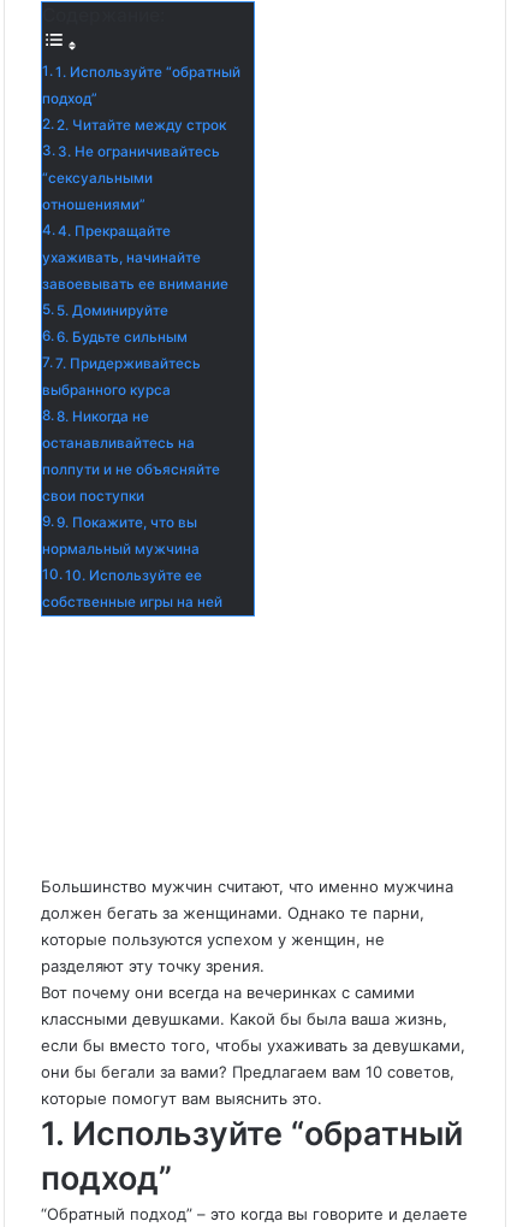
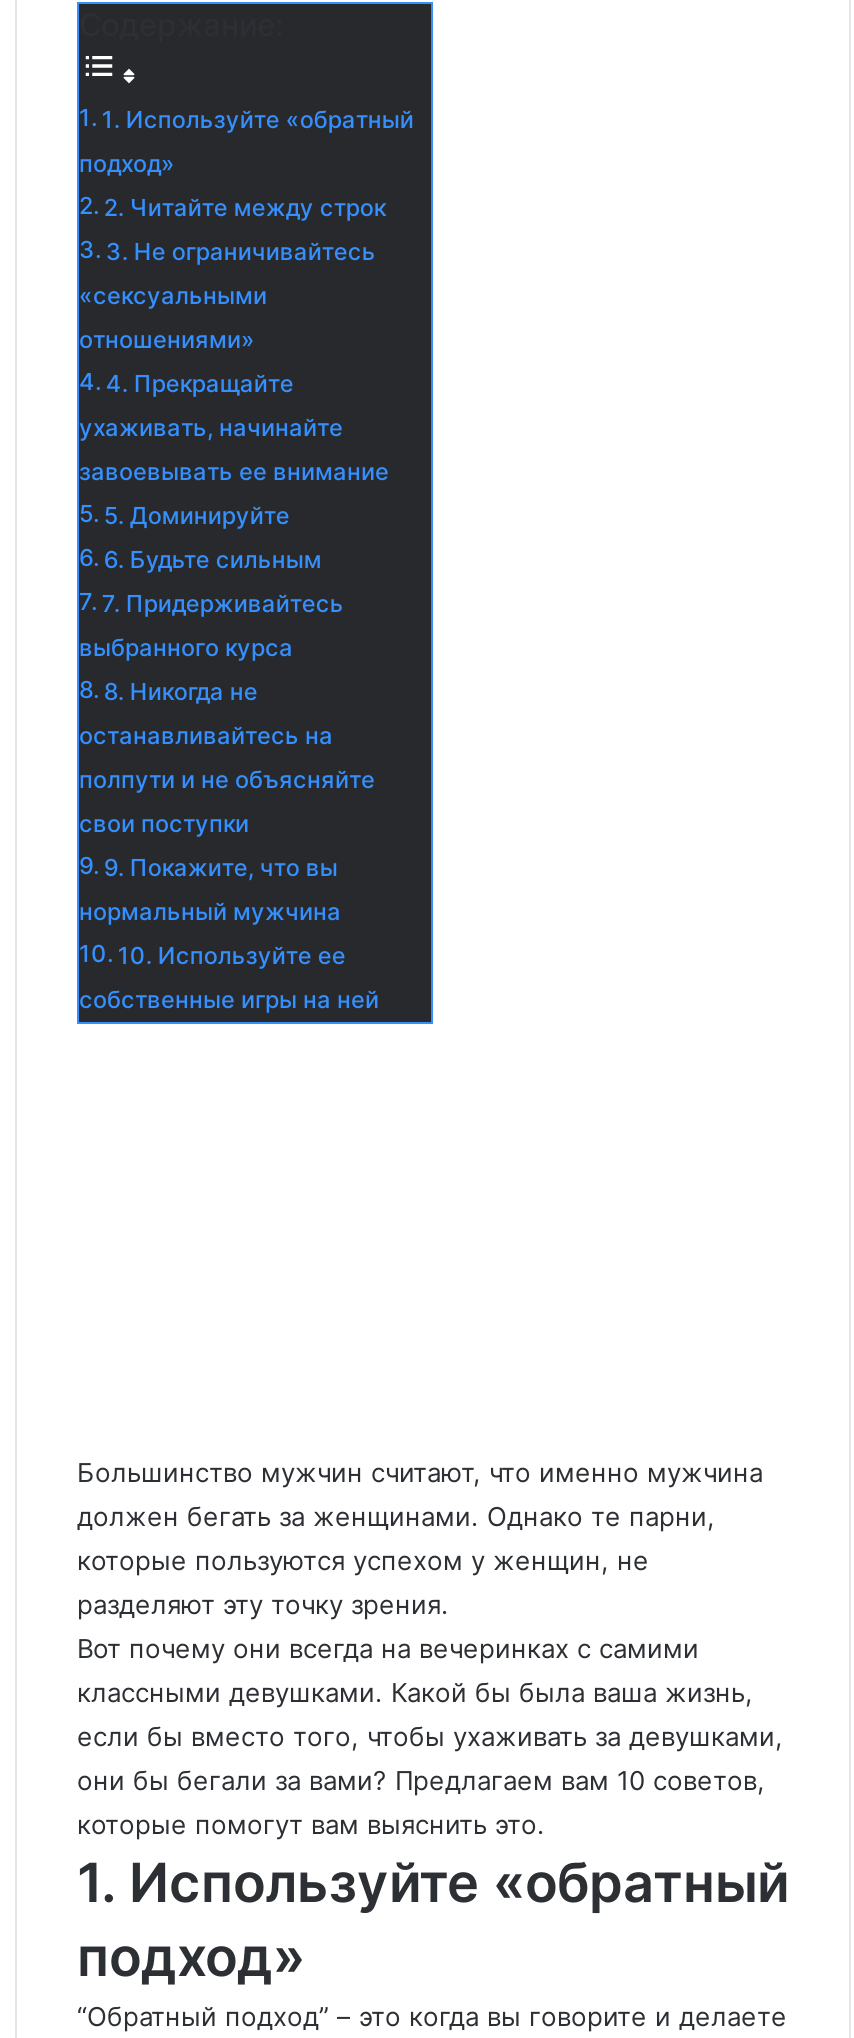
- 1. Используйте “обратный
+ 1. Используйте «обратный

- подход”
+ подход»

- “сексуальными
+ «сексуальными

- отношениями”
+ отношениями»

- 1. Используйте “обратный
- подход”
+ 1. Используйте «обратный
+ подход»
